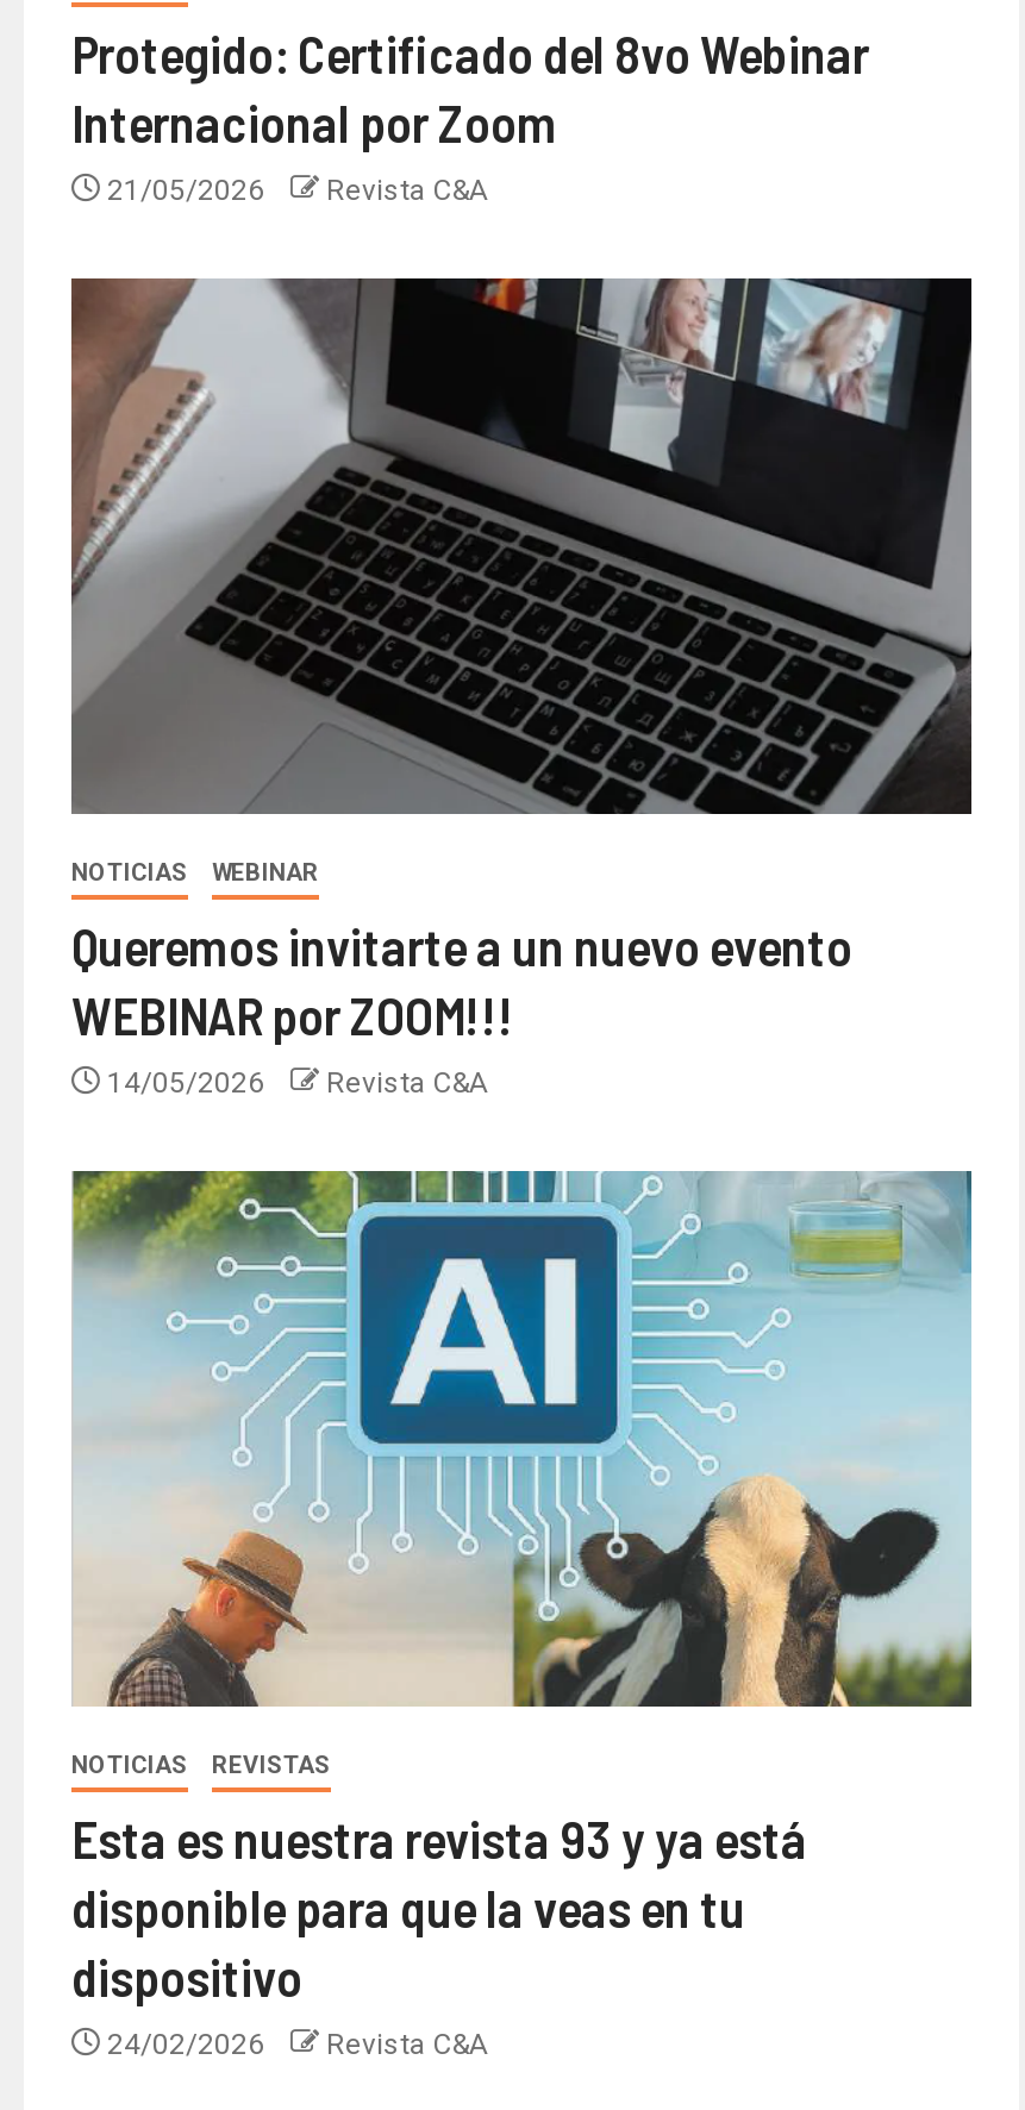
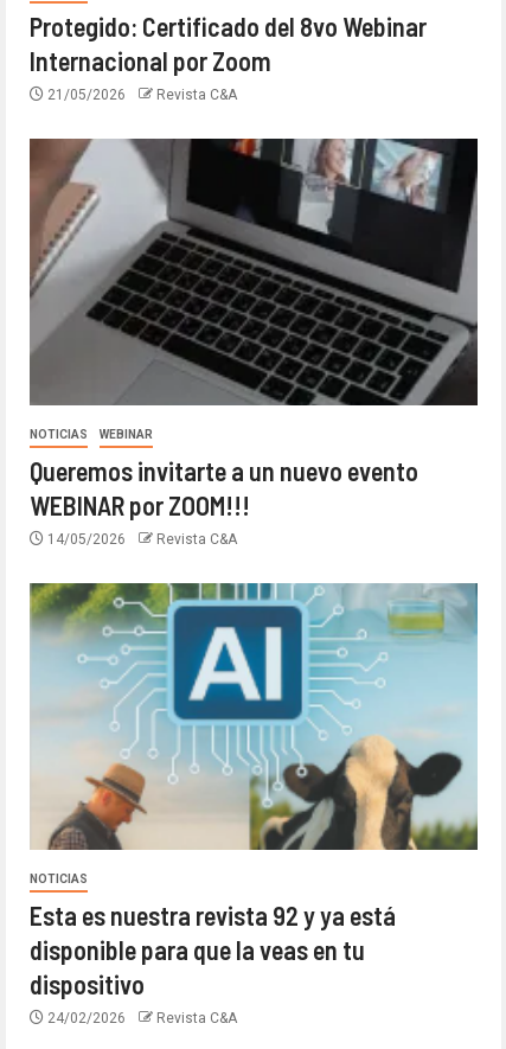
- REVISTAS
- Esta es nuestra revista 93 y ya está
+ Esta es nuestra revista 92 y ya está
